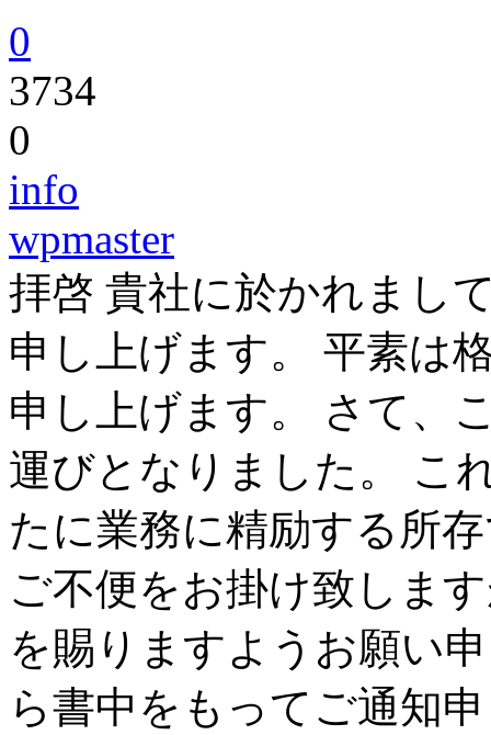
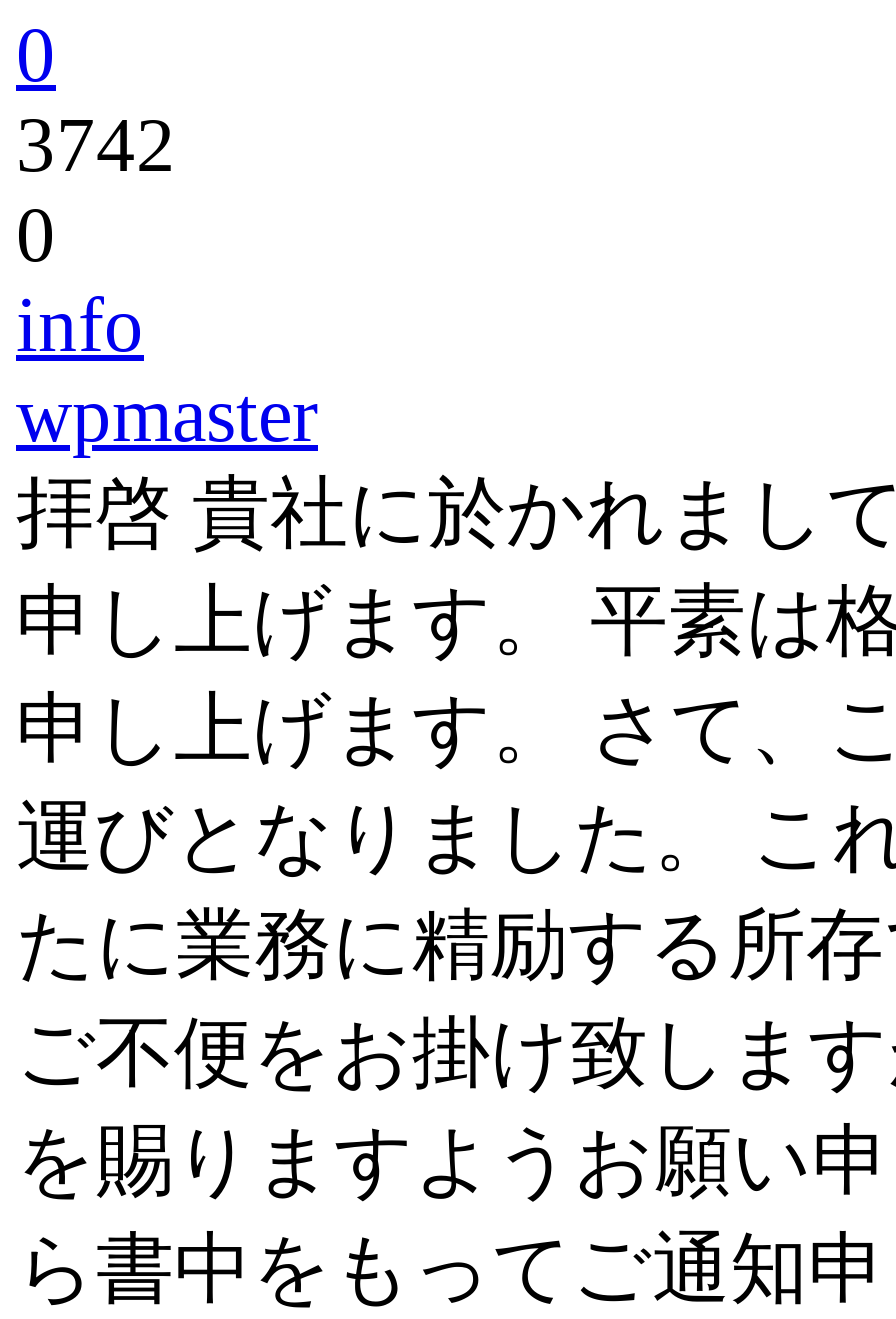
- 3734
+ 3742
